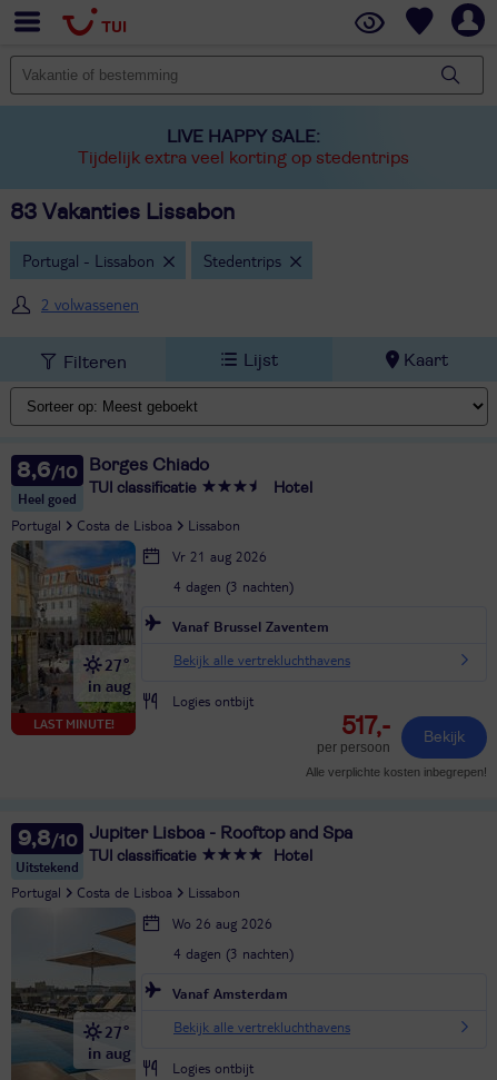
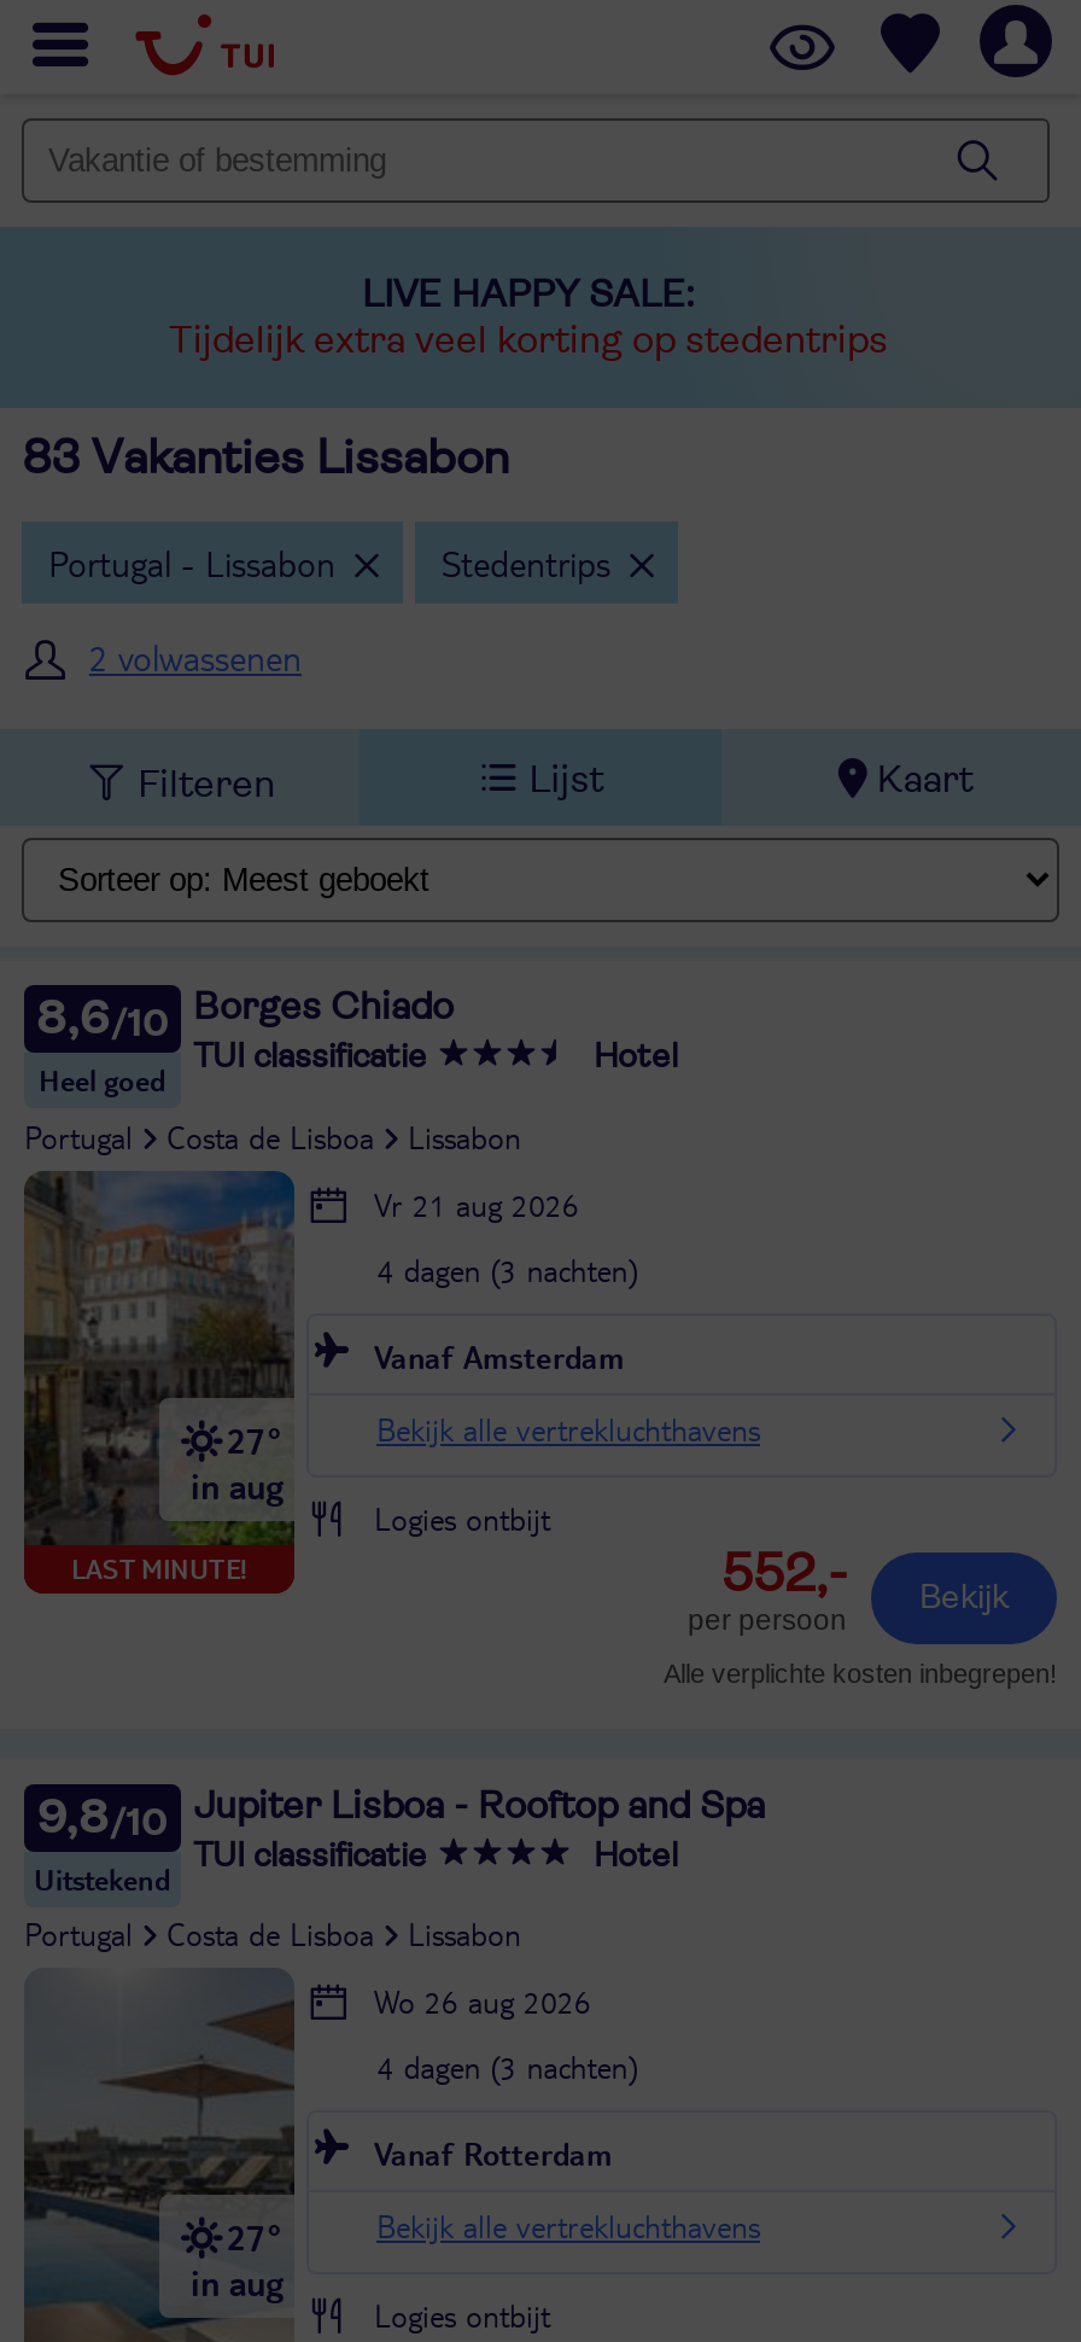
- Vanaf Brussel Zaventem

- 517,-
+ 552,-

+ Vanaf Rotterdam

moved up: Vanaf Amsterdam
